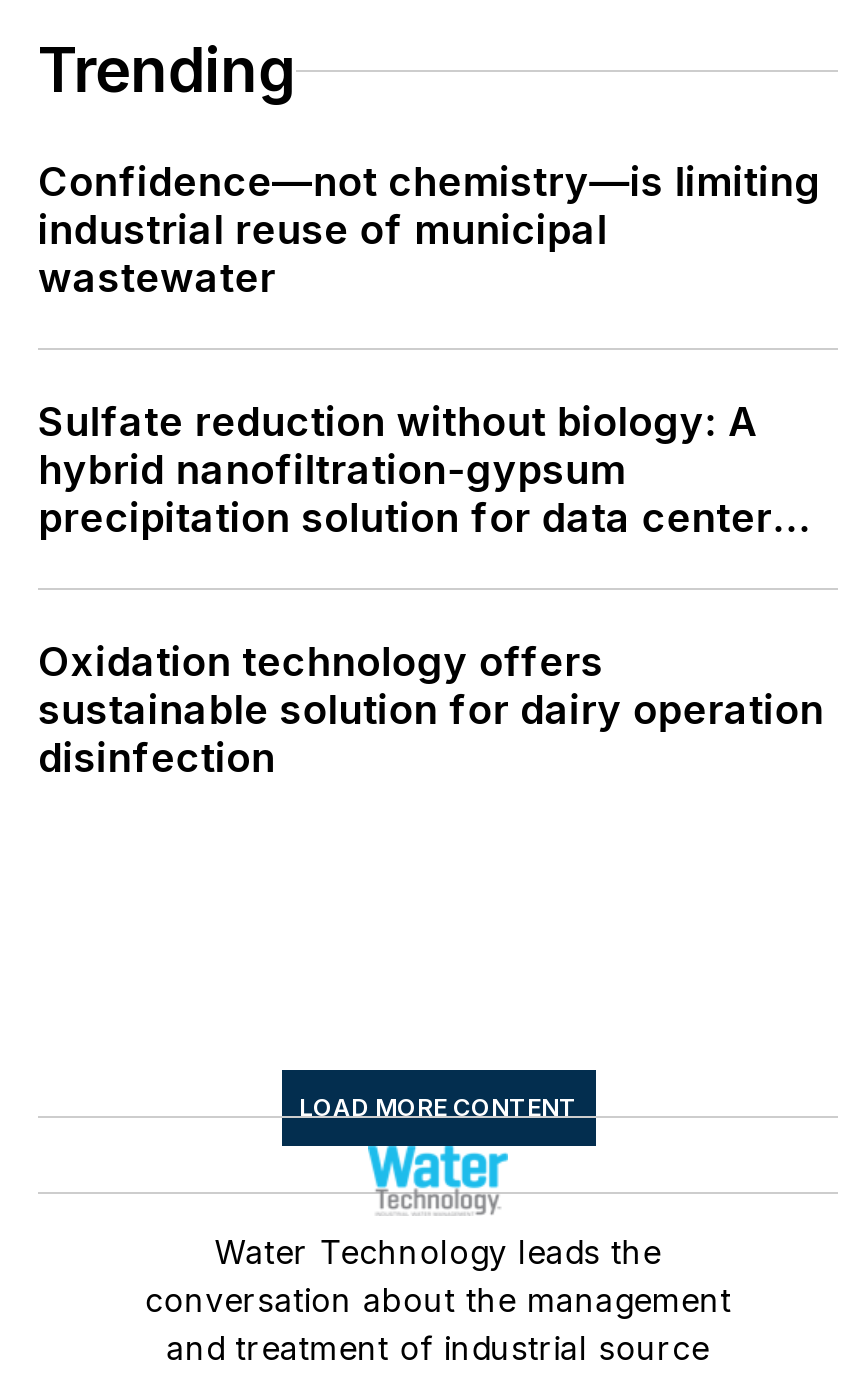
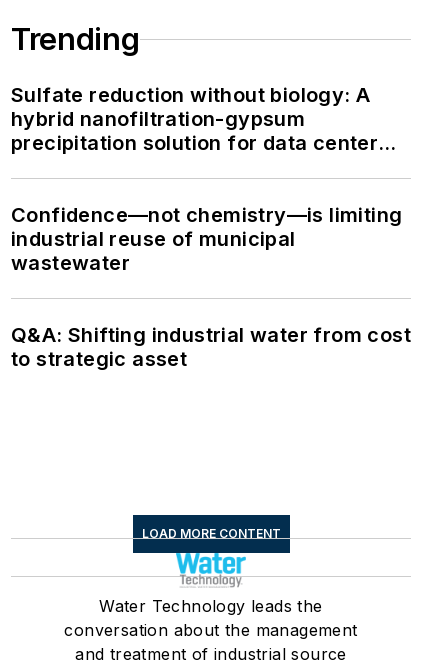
moved down: Confidence—not chemistry—is limiting | industrial reuse of municipal | wastewater

moved up: Sulfate reduction without biology: A | hybrid nanofiltration-gypsum | precipitation solution for data center

- Oxidation technology offers
- sustainable solution for dairy operation
- disinfection
+ Q&A: Shifting industrial water from cost
+ to strategic asset
